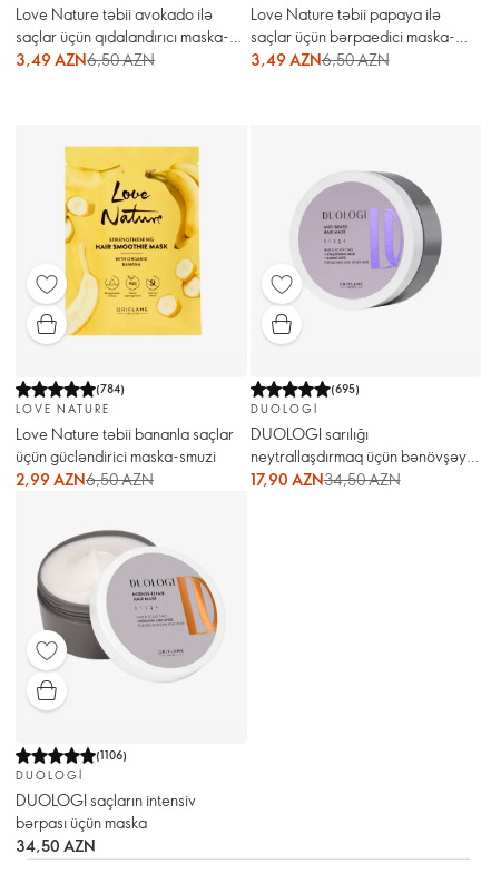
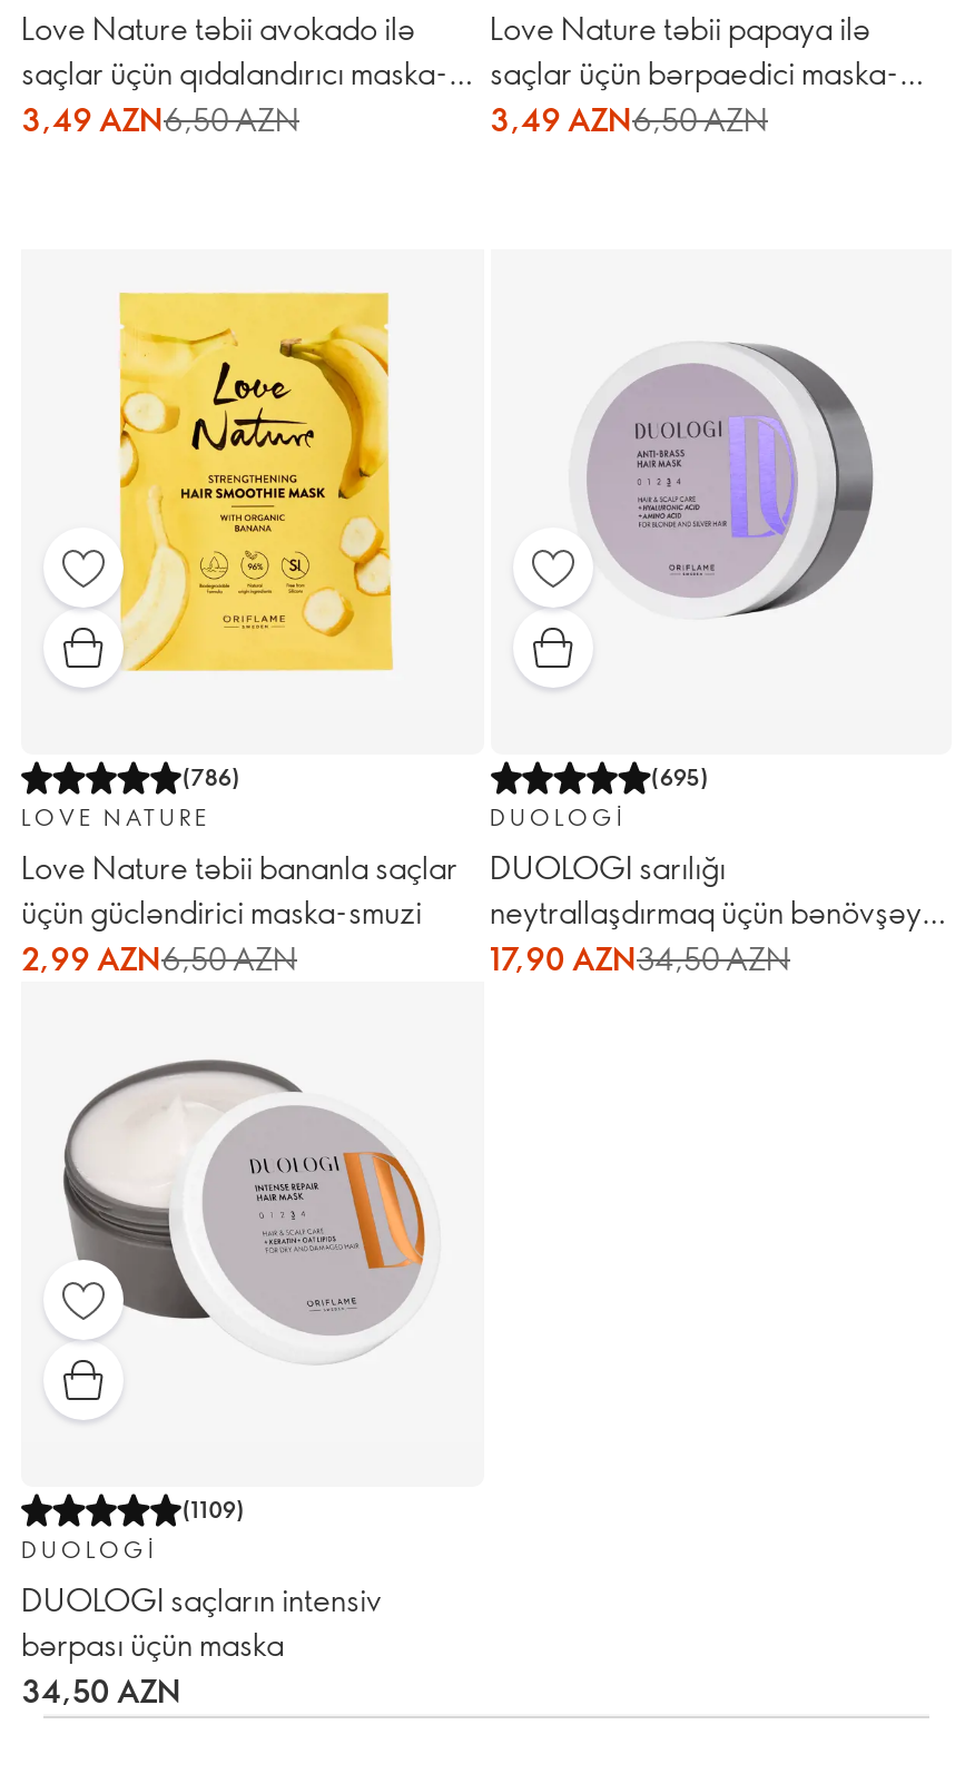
- (784)
+ (786)

- (1106)
+ (1109)
